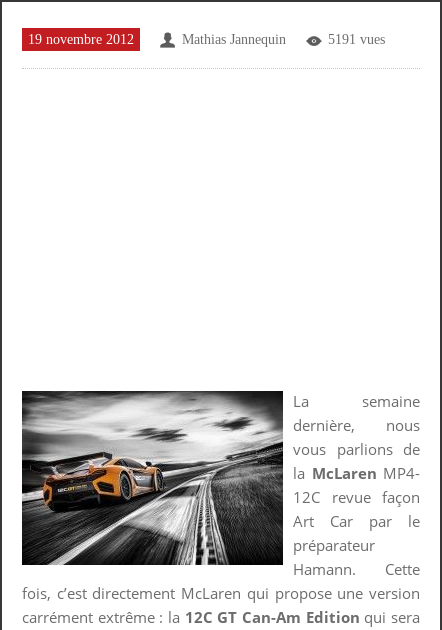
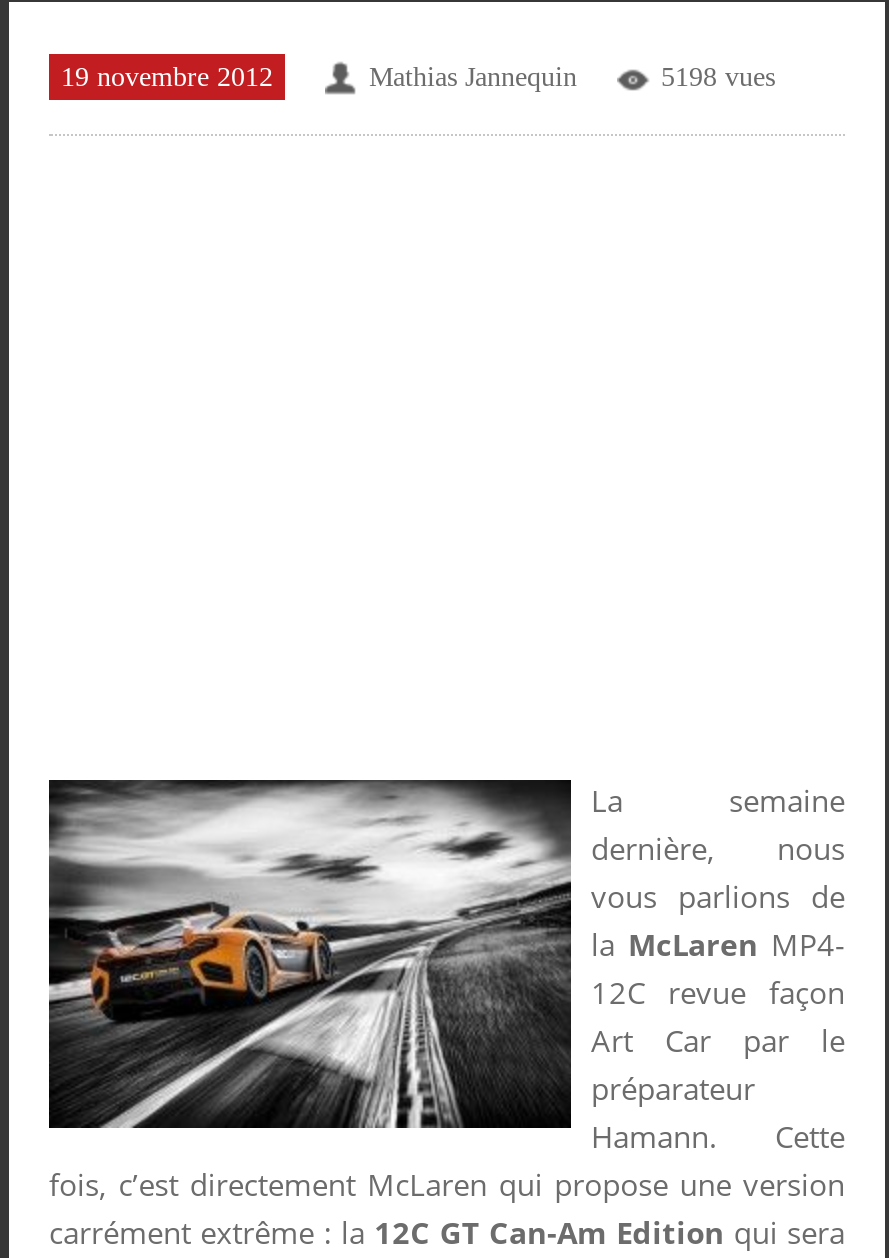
- 5191 vues
+ 5198 vues
